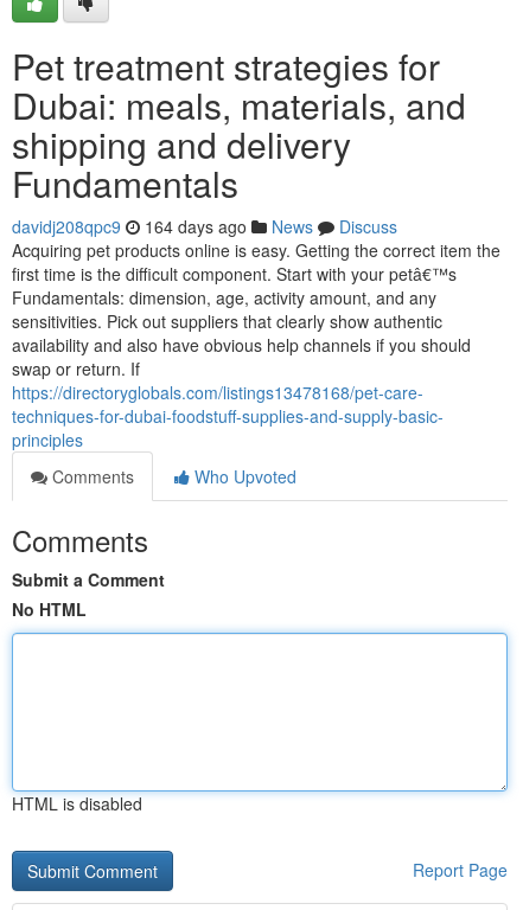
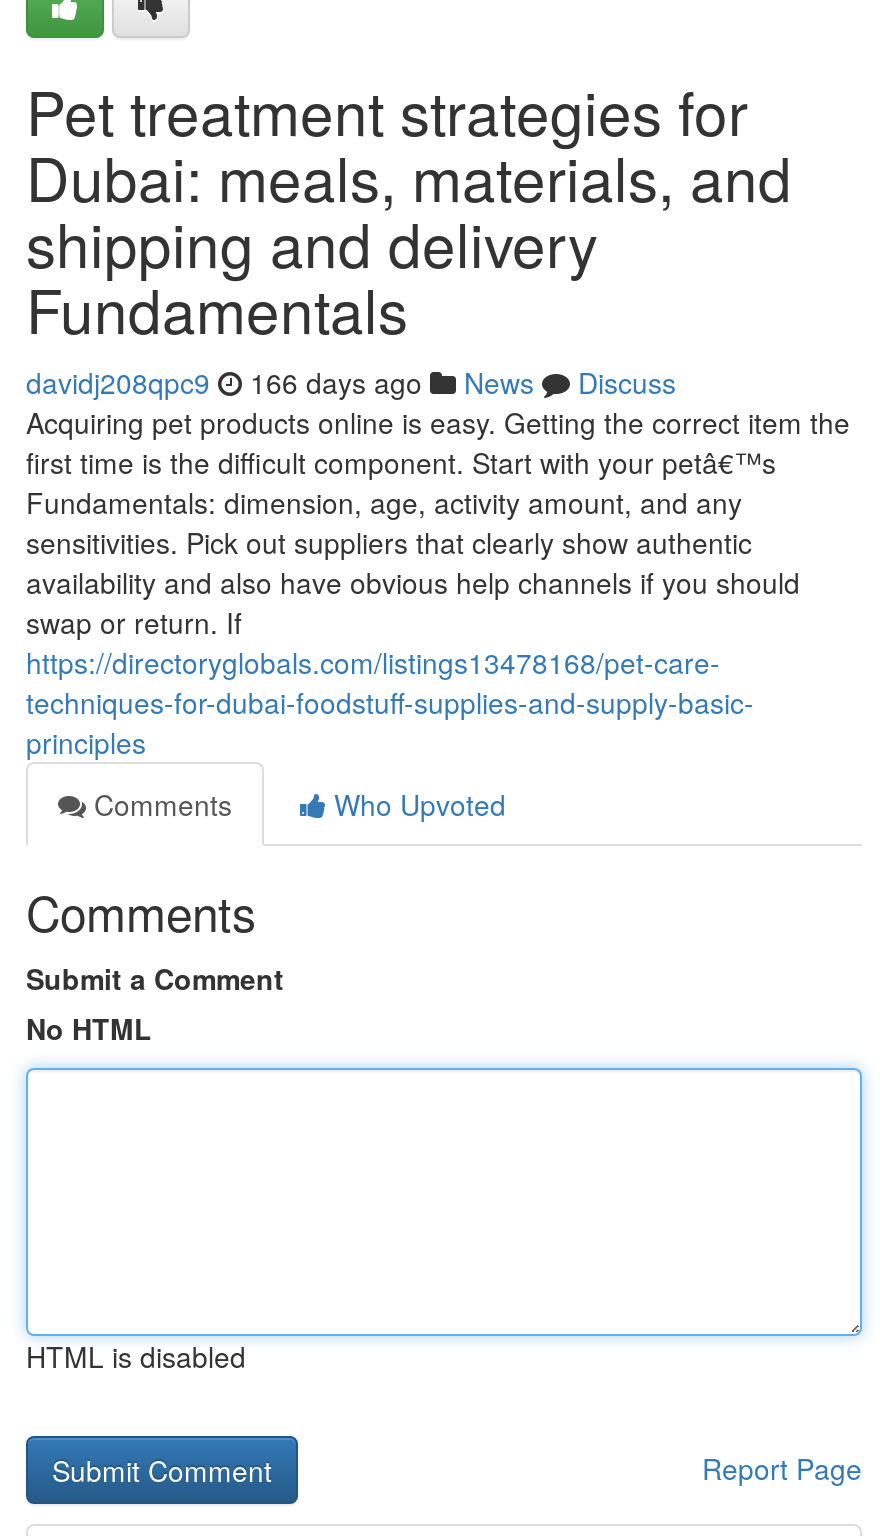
- davidj208qpc9 164 days ago News Discuss
+ davidj208qpc9 166 days ago News Discuss
